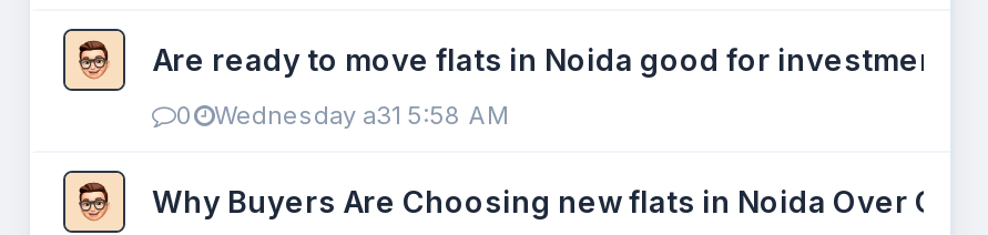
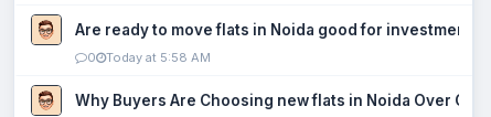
- Wednesday a31 5:58 AM
+ Today at 5:58 AM
